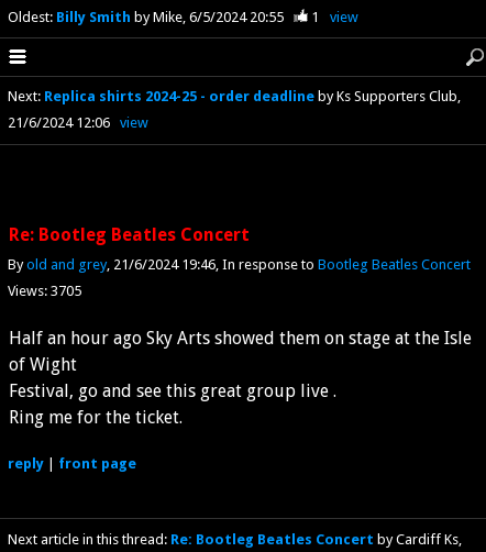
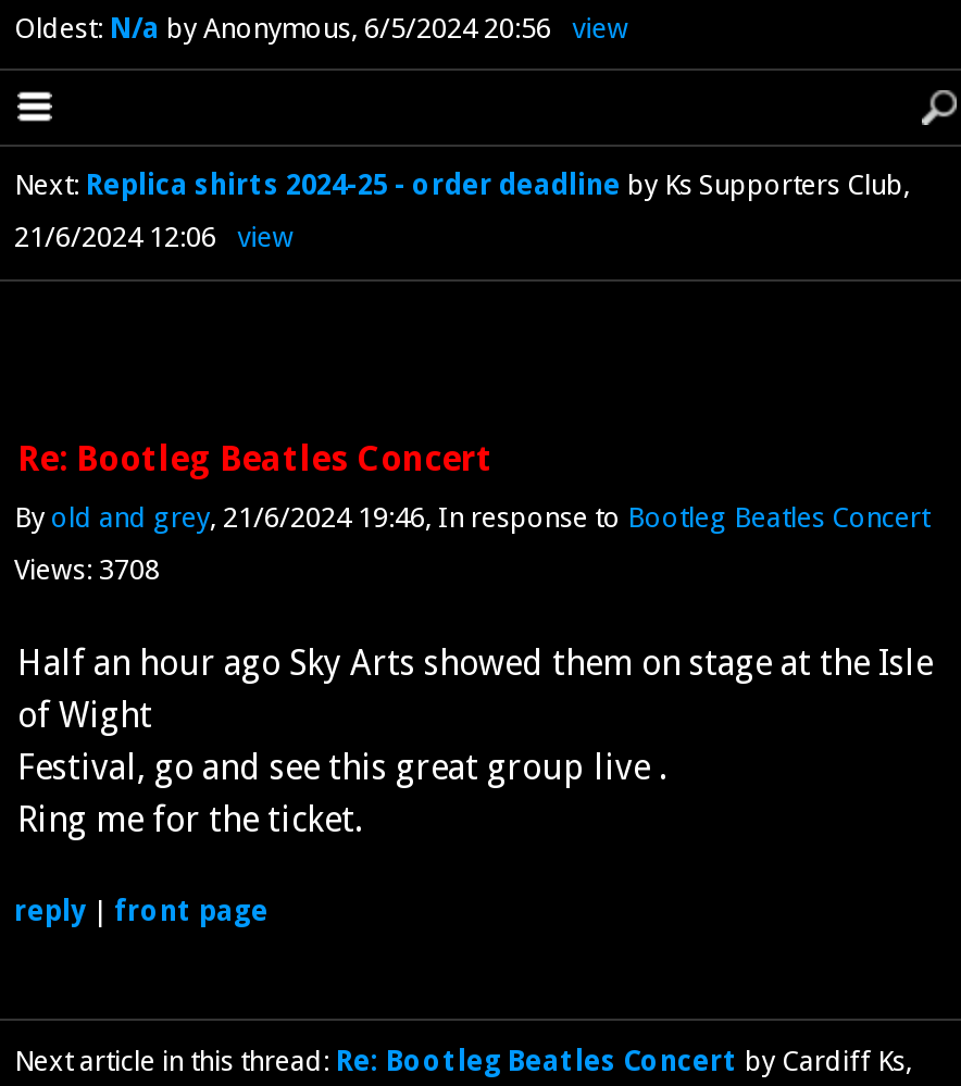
- Oldest: Billy Smith by Mike 6/5/2024 20:55
- 1
+ Oldest: N/a by Anonymous 6/5/2024 20:56

- Views: 3705
+ Views: 3708
